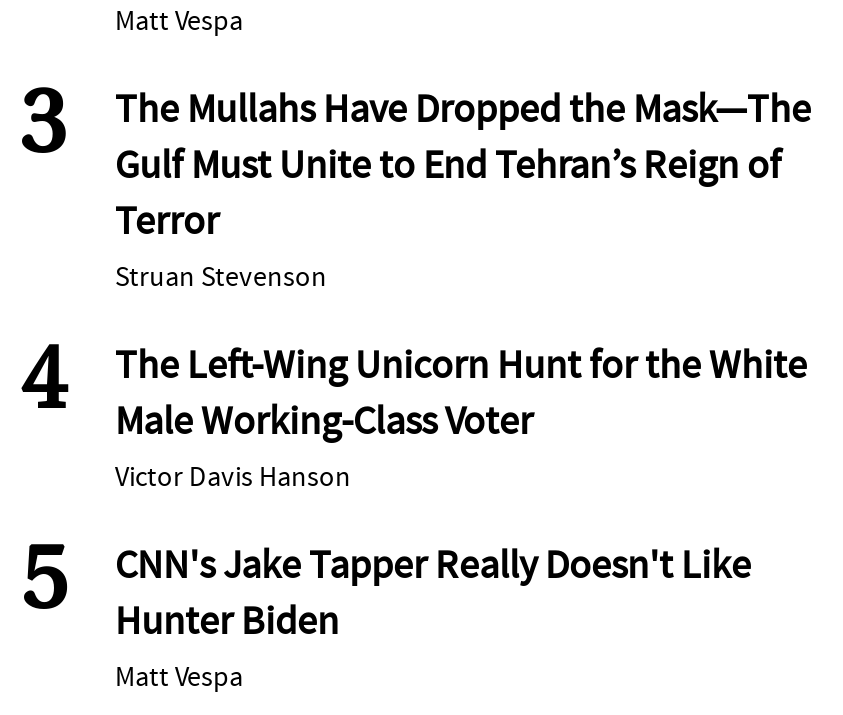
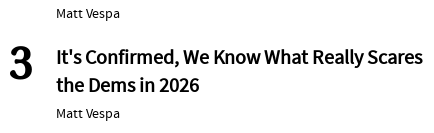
- The Mullahs Have Dropped the Mask—The
- Gulf Must Unite to End Tehran’s Reign of
- Terror
- Struan Stevenson
- 4
- The Left-Wing Unicorn Hunt for the White
- Male Working-Class Voter
- Victor Davis Hanson
- 5
- CNN's Jake Tapper Really Doesn't Like
- Hunter Biden
+ It's Confirmed, We Know What Really Scares
+ the Dems in 2026
